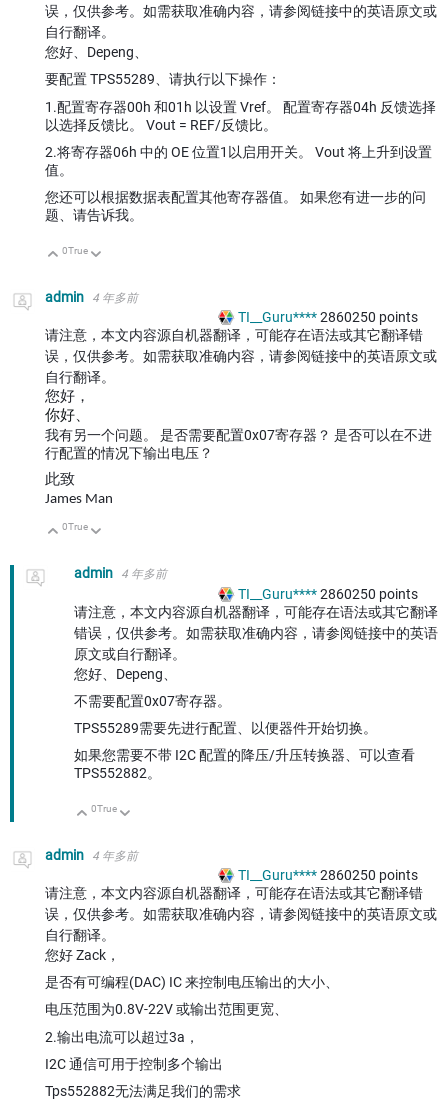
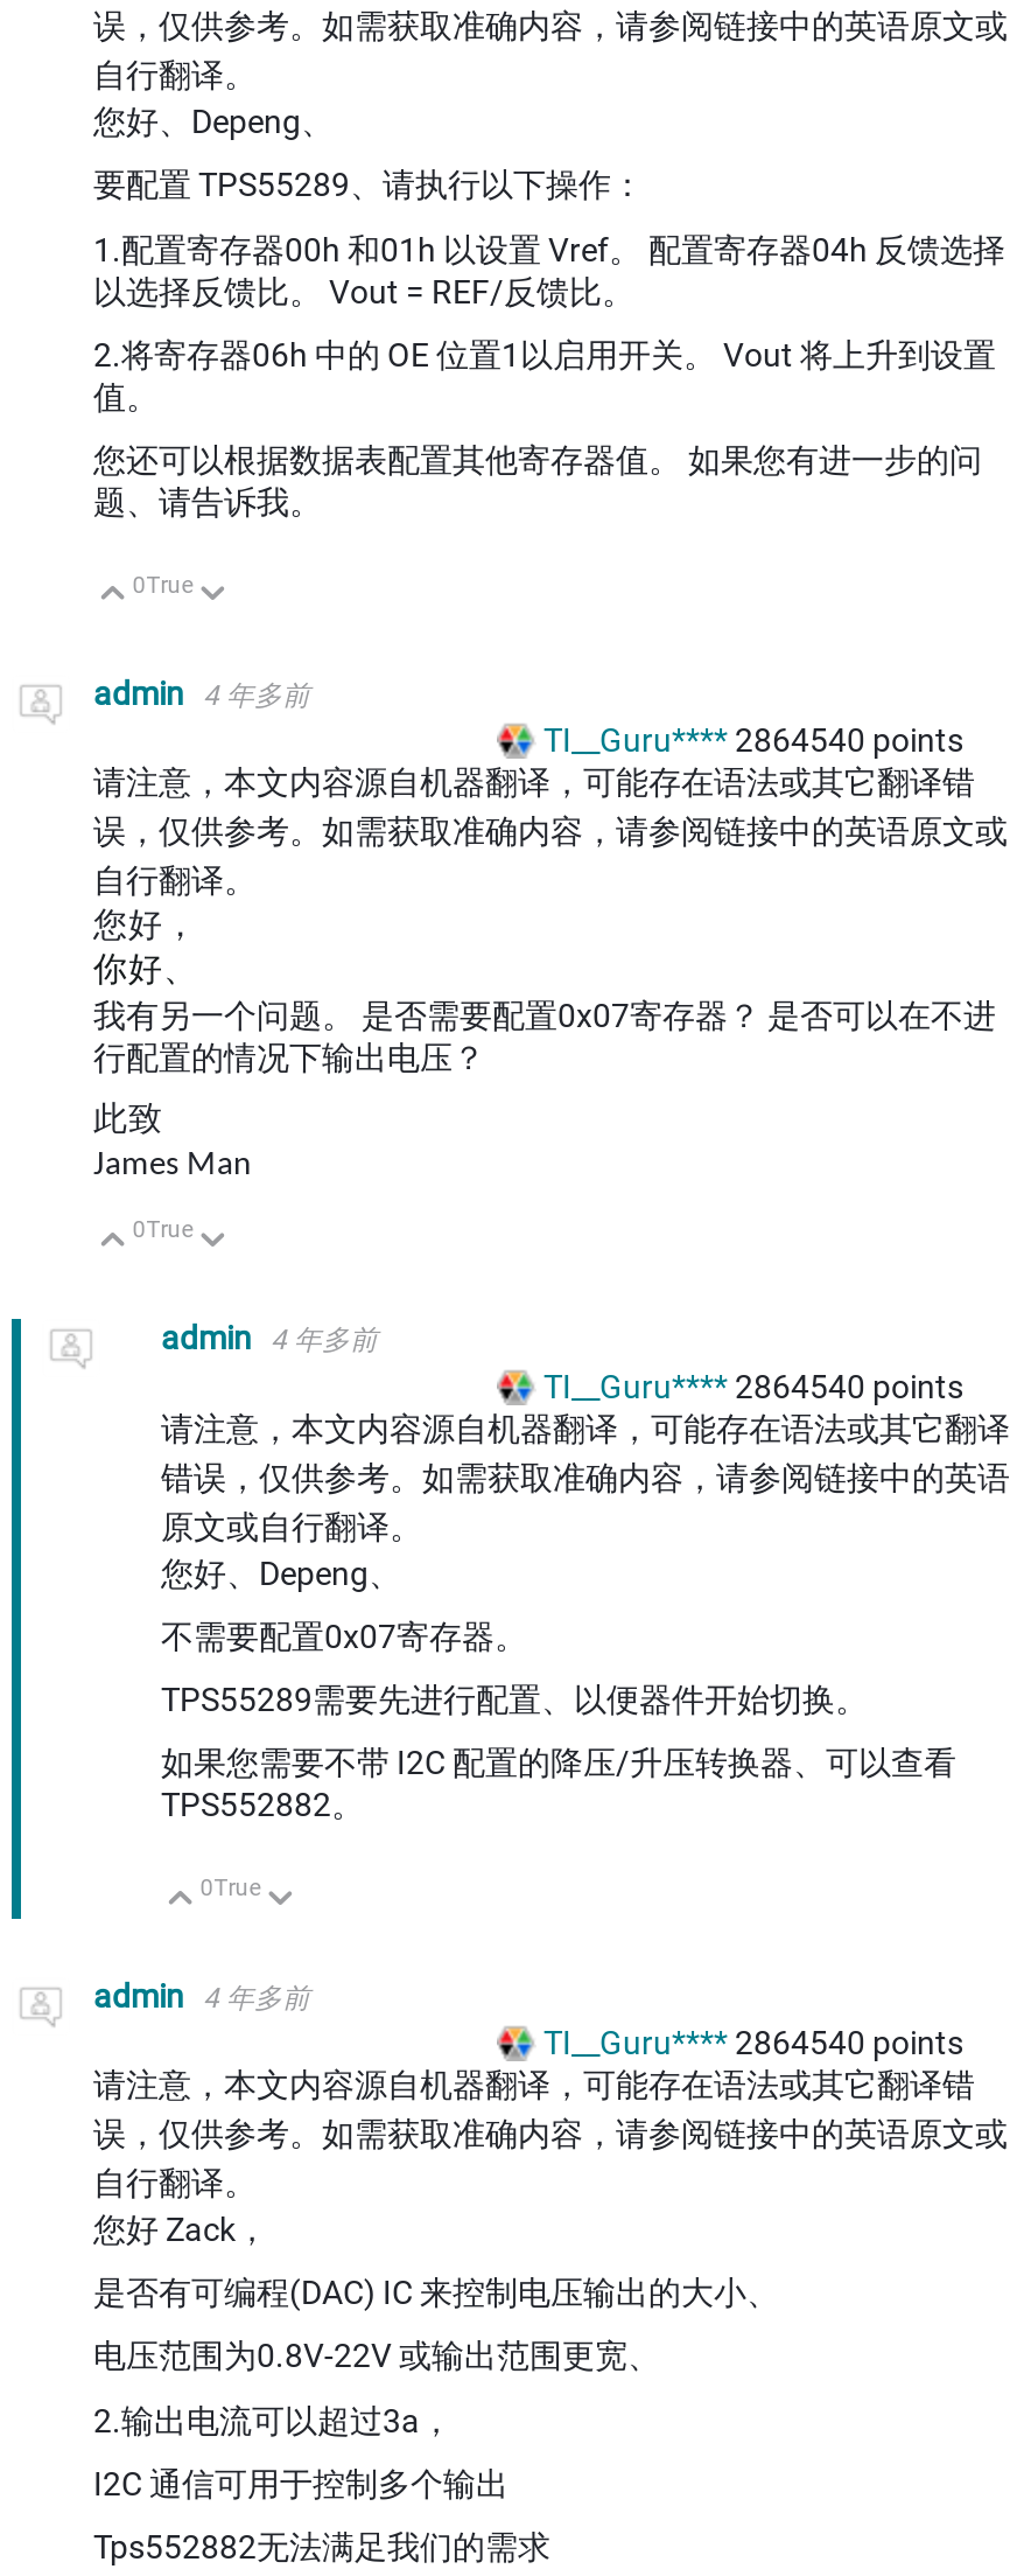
- TI__Guru**** 2860250 points
+ TI__Guru**** 2864540 points

- TI__Guru**** 2860250 points
+ TI__Guru**** 2864540 points

- TI__Guru**** 2860250 points
+ TI__Guru**** 2864540 points
